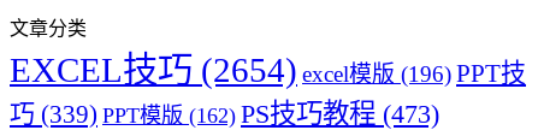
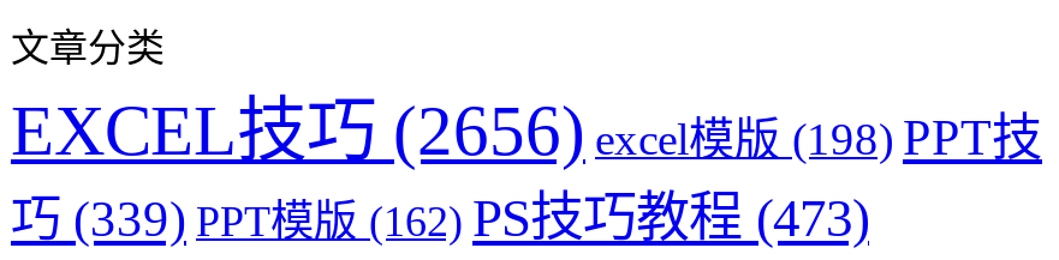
- EXCEL技巧(2654) excel模版(196) PPT技
+ EXCEL技巧(2656) excel模版(198) PPT技
